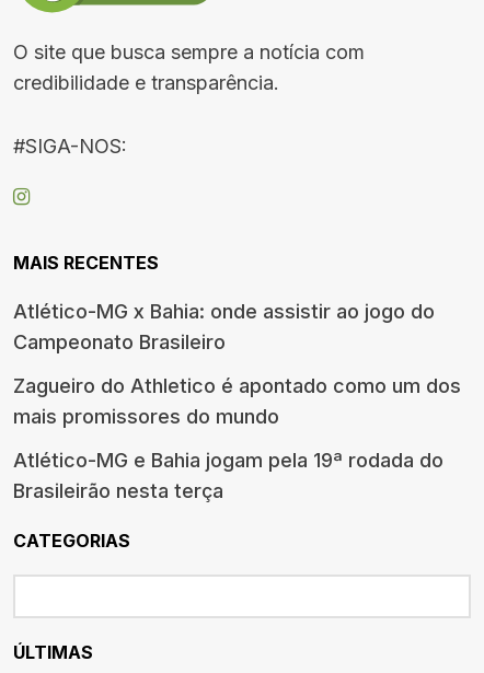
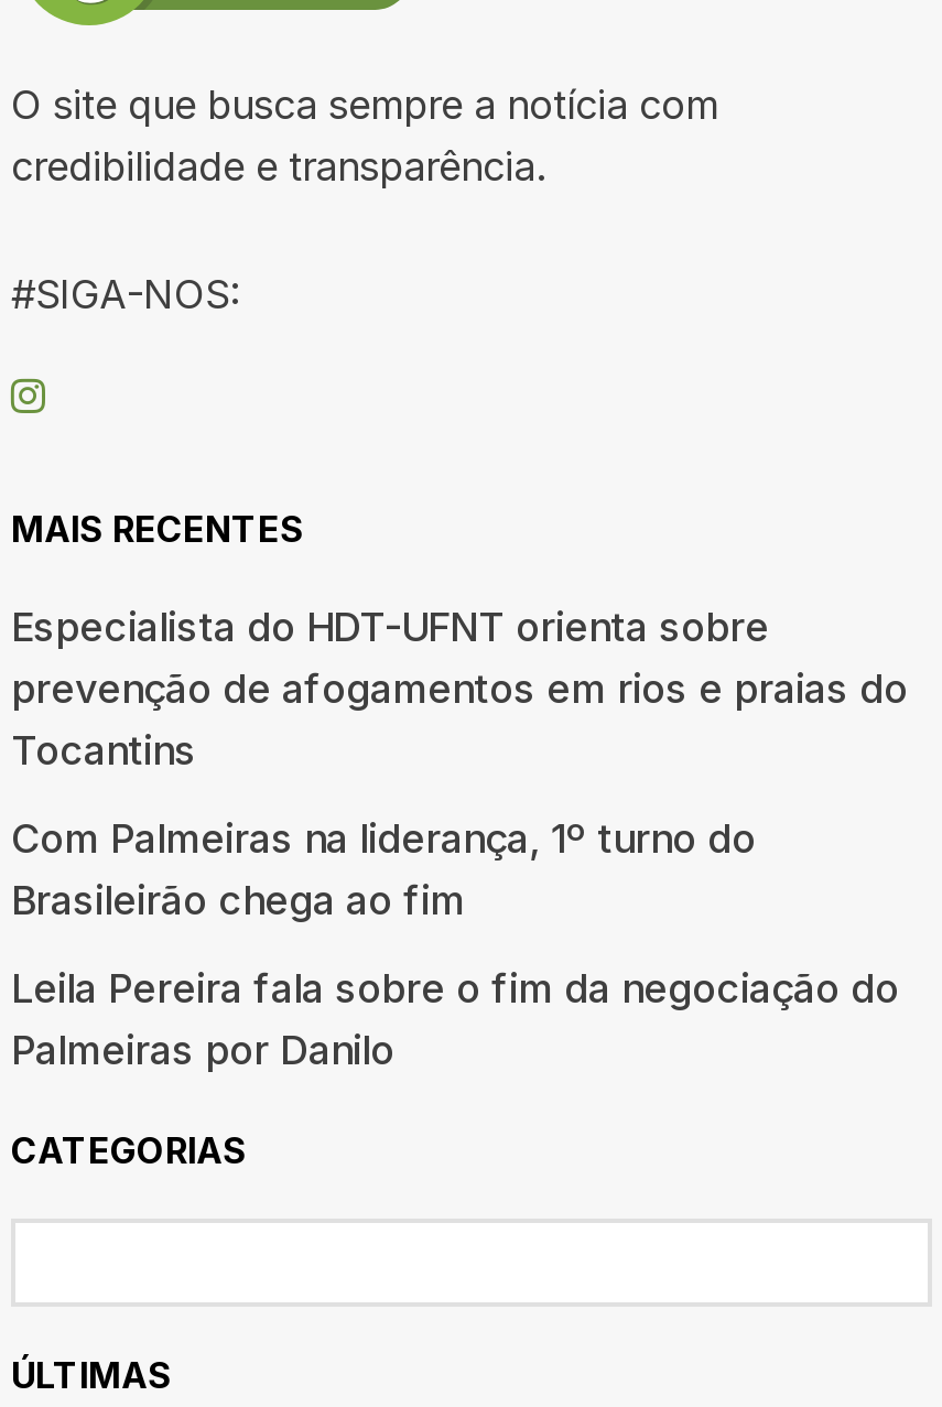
- Atlético-MG x Bahia: onde assistir ao jogo do
- Campeonato Brasileiro
+ Especialista do HDT-UFNT orienta sobre
+ prevenção de afogamentos em rios e praias do
+ Tocantins

- Zagueiro do Athletico é apontado como um dos
- mais promissores do mundo
+ Com Palmeiras na liderança, 1º turno do
+ Brasileirão chega ao fim

- Atlético-MG e Bahia jogam pela 19ª rodada do
- Brasileirão nesta terça
+ Leila Pereira fala sobre o fim da negociação do
+ Palmeiras por Danilo
